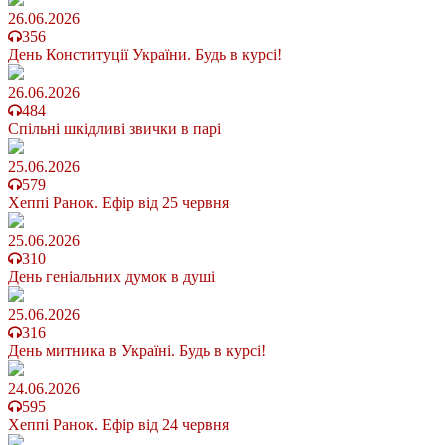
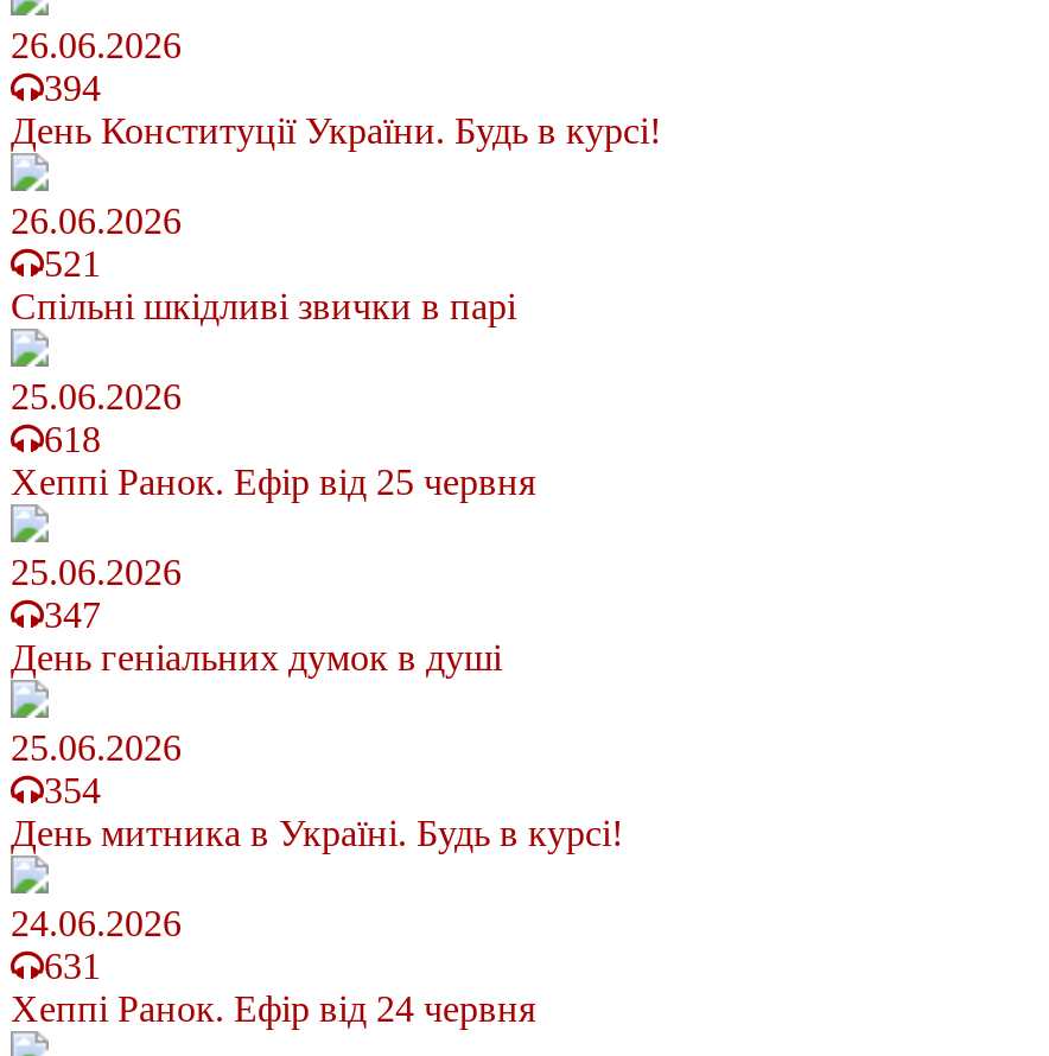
- 356
+ 394

- 484
+ 521

- 579
+ 618

- 310
+ 347

- 316
+ 354

- 595
+ 631
